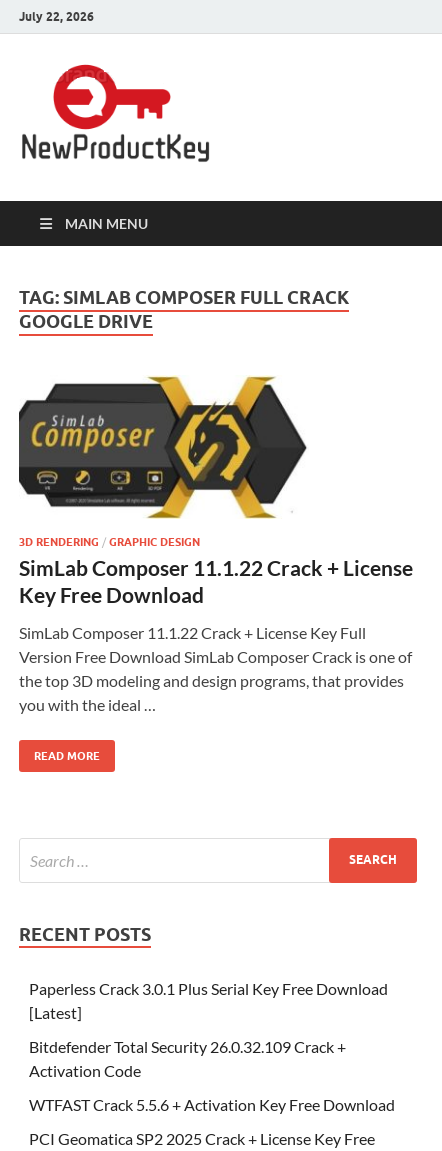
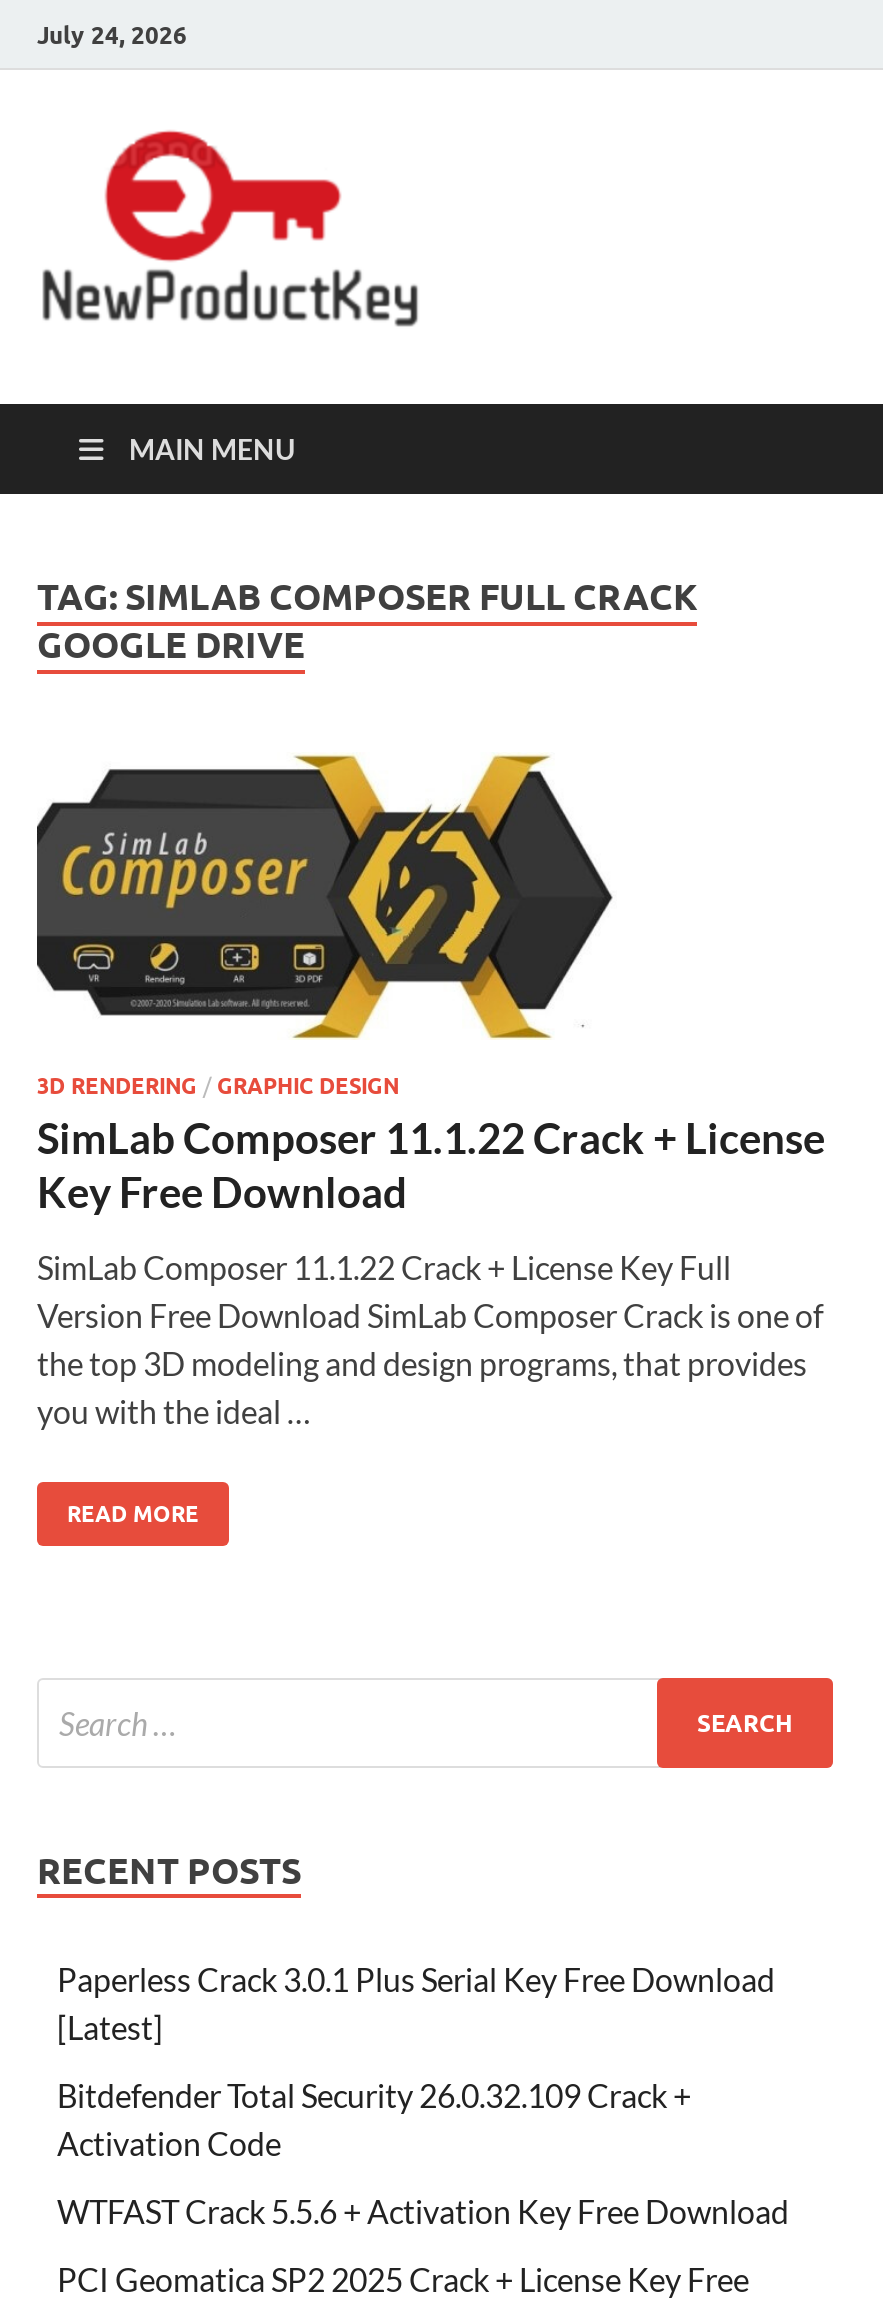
- July 22, 2026
+ July 24, 2026
